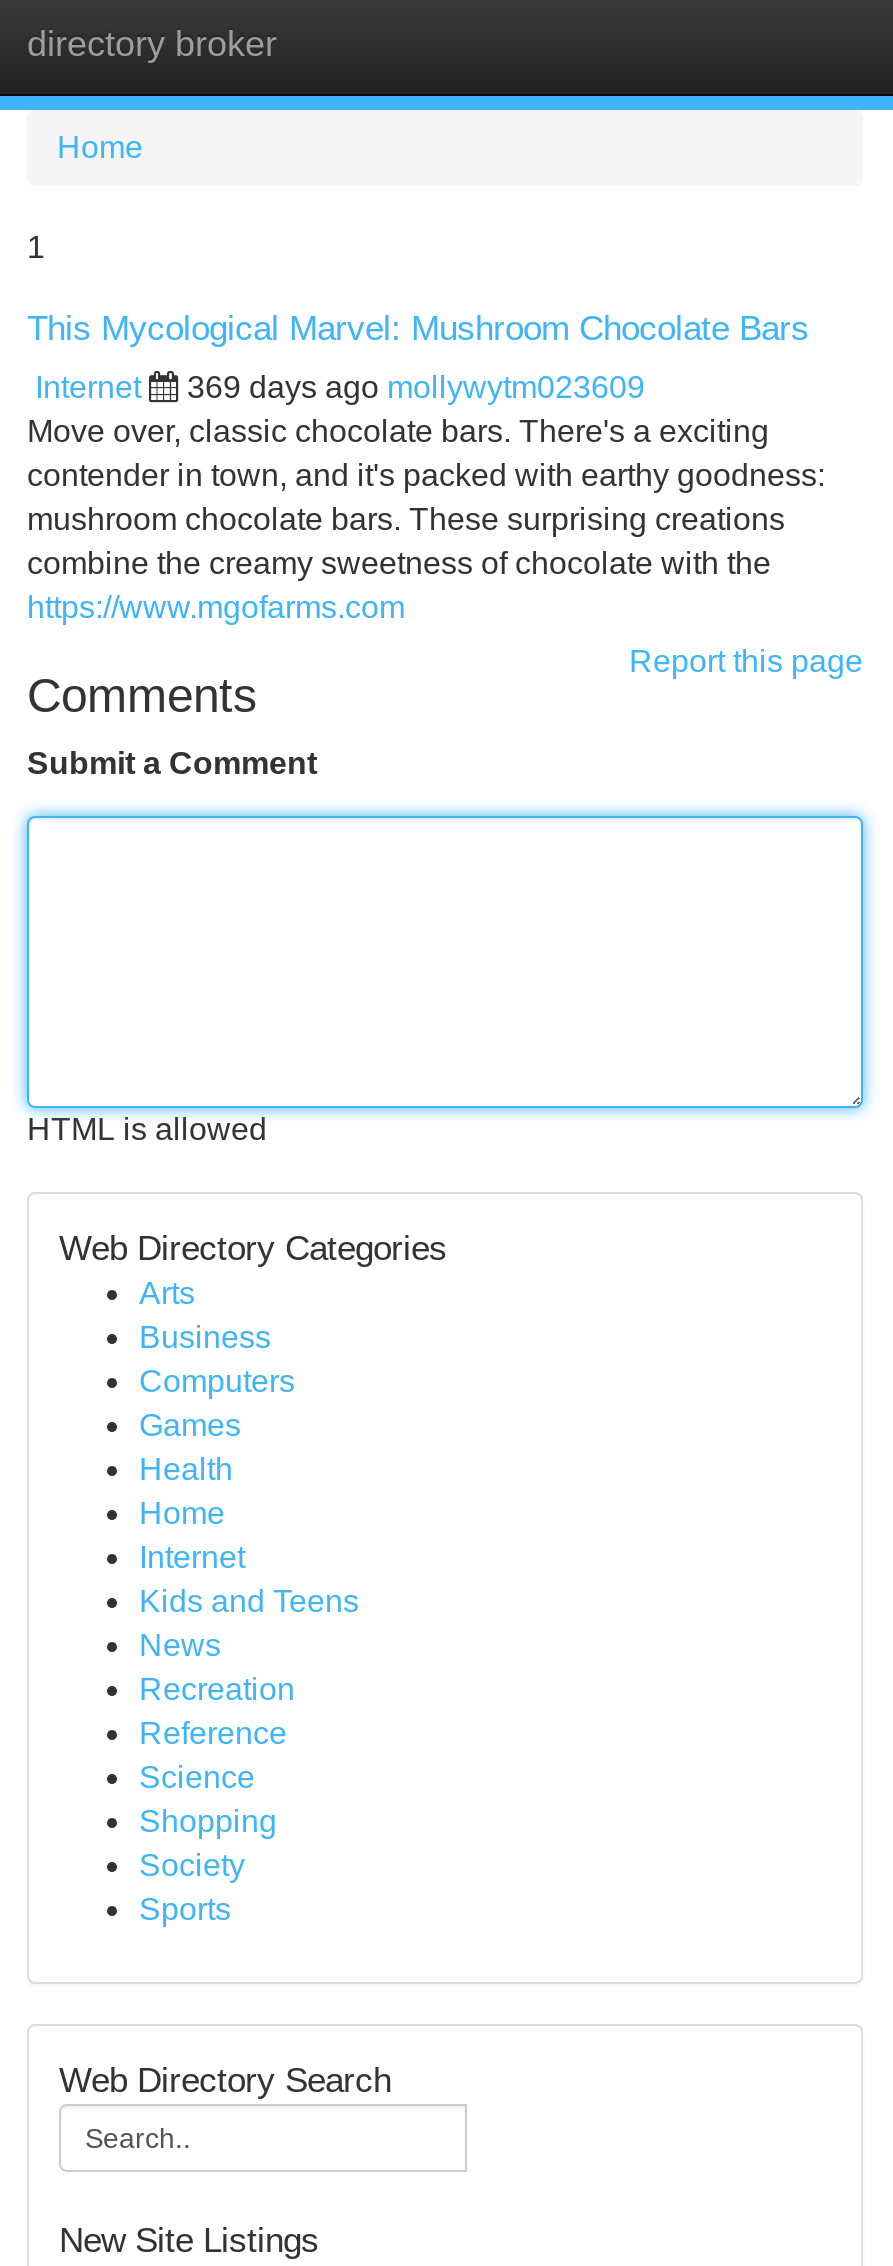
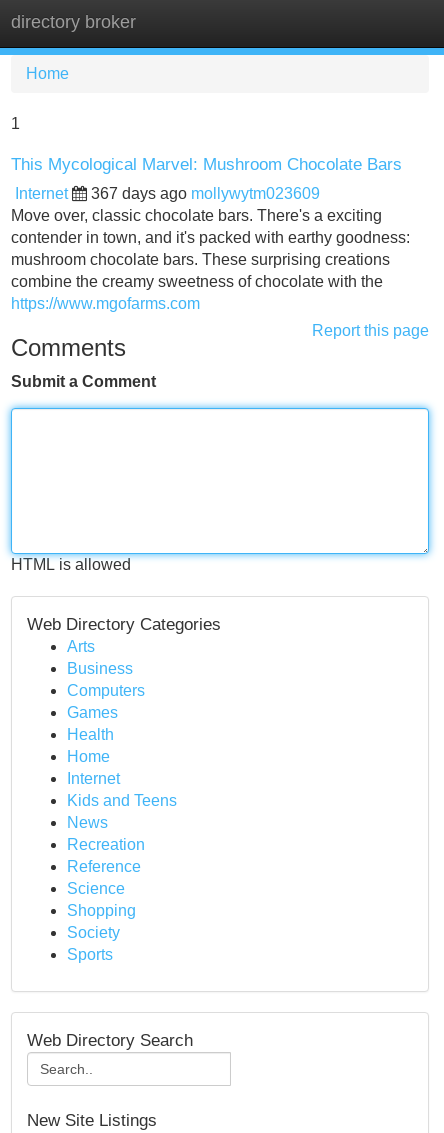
- 369 days ago mollywytm023609
+ 367 days ago mollywytm023609
